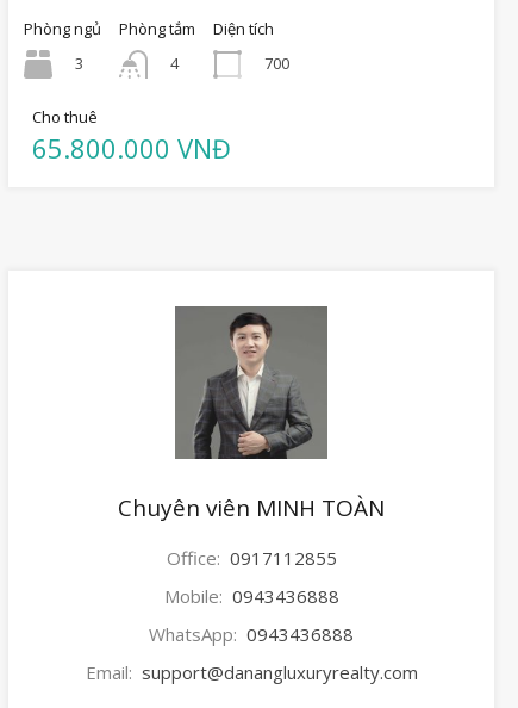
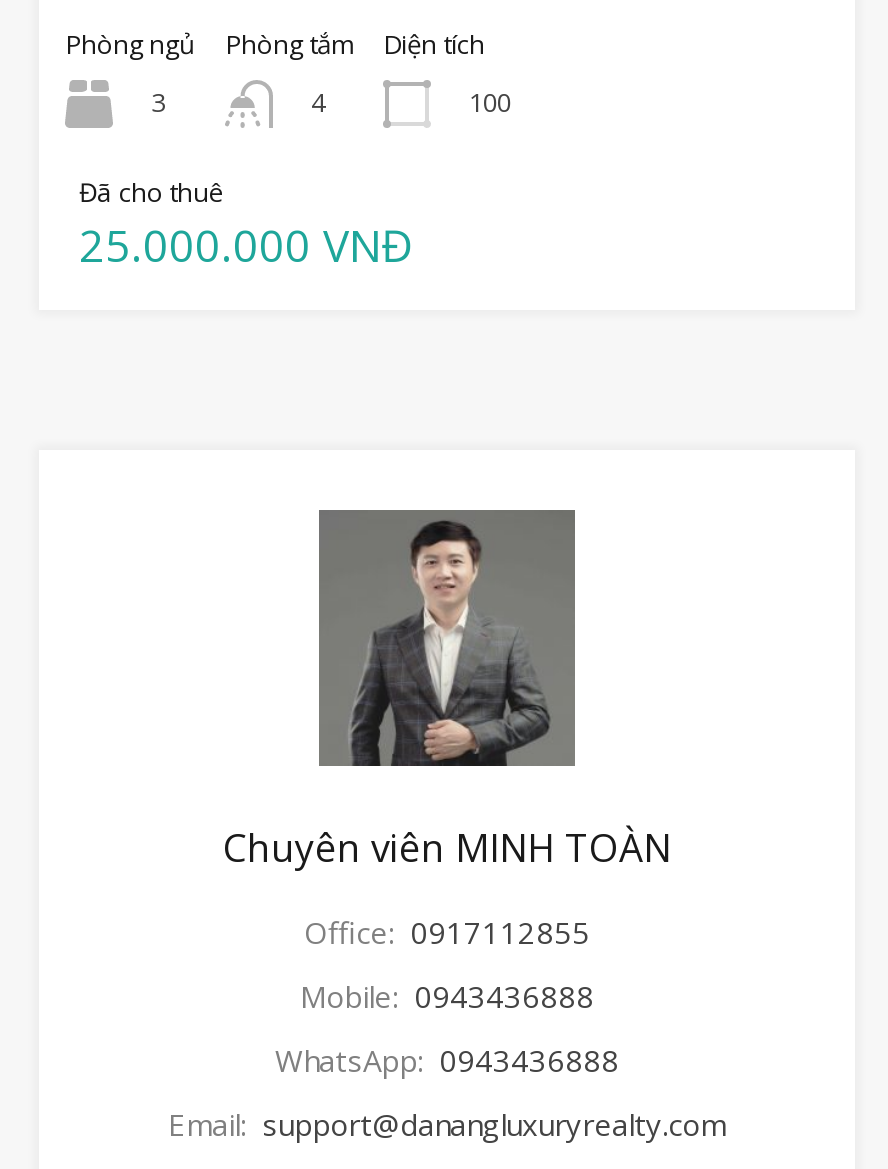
- 700
+ 100

- Cho thuê
- 65.800.000 VNĐ
+ Đã cho thuê
+ 25.000.000 VNĐ
